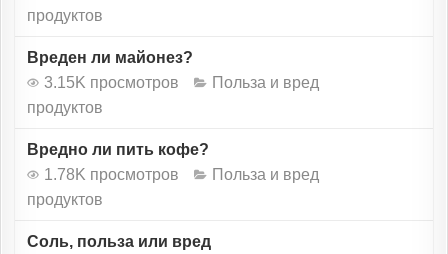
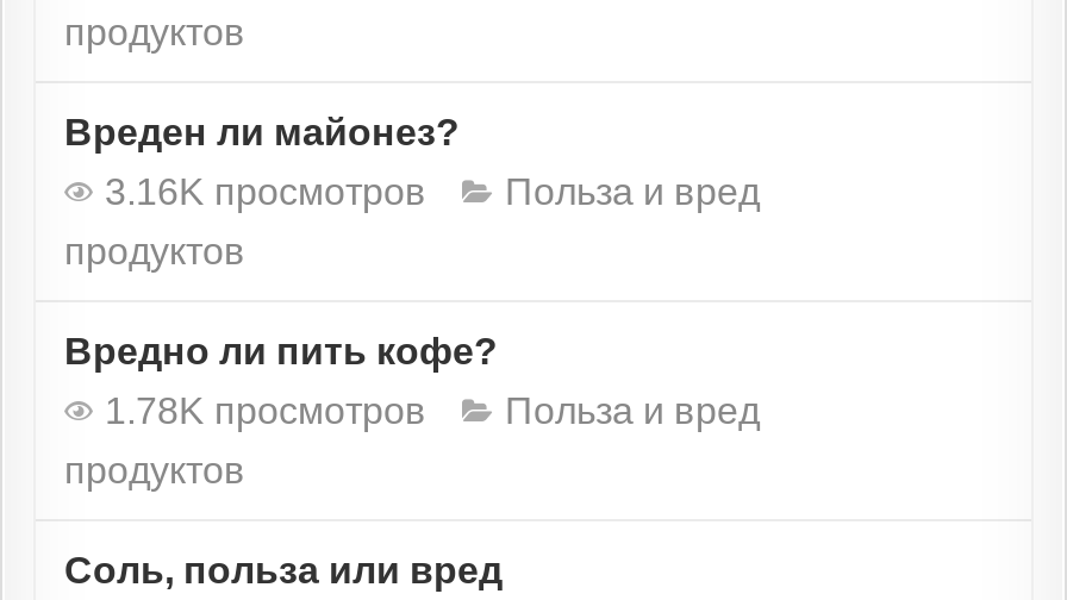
- 3.15K просмотров Польза и вред
+ 3.16K просмотров Польза и вред
